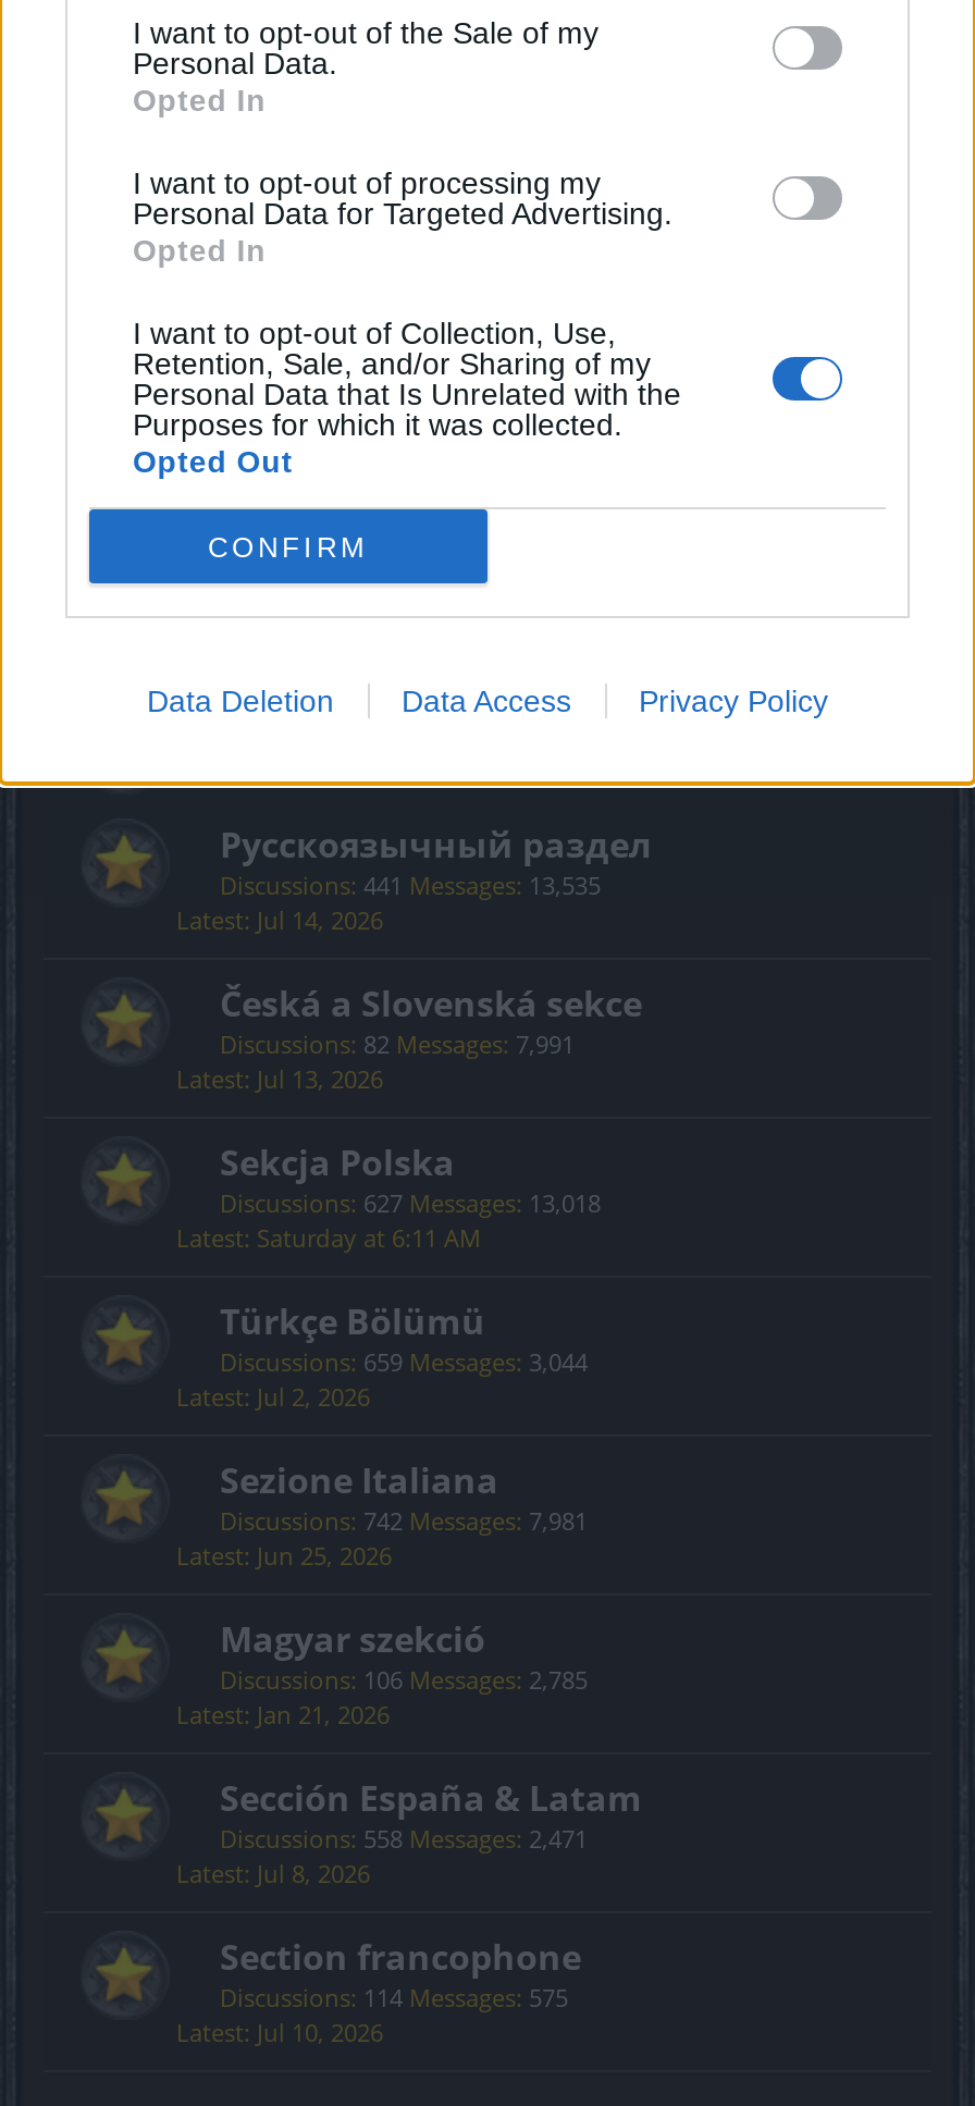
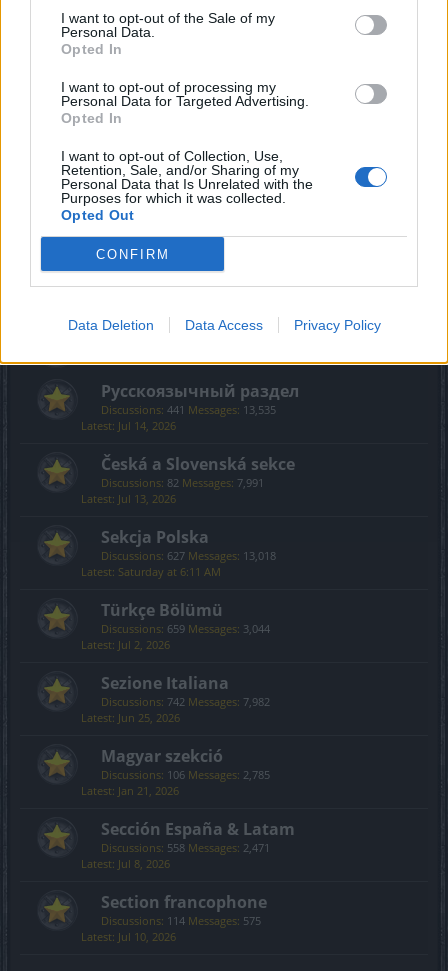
- Discussions: 742 Messages: 7,981
+ Discussions: 742 Messages: 7,982
